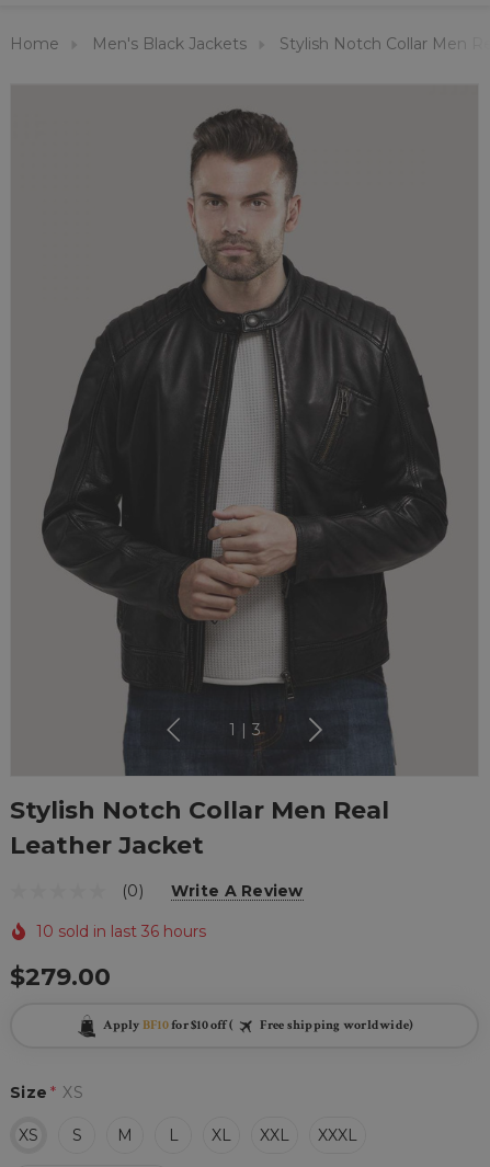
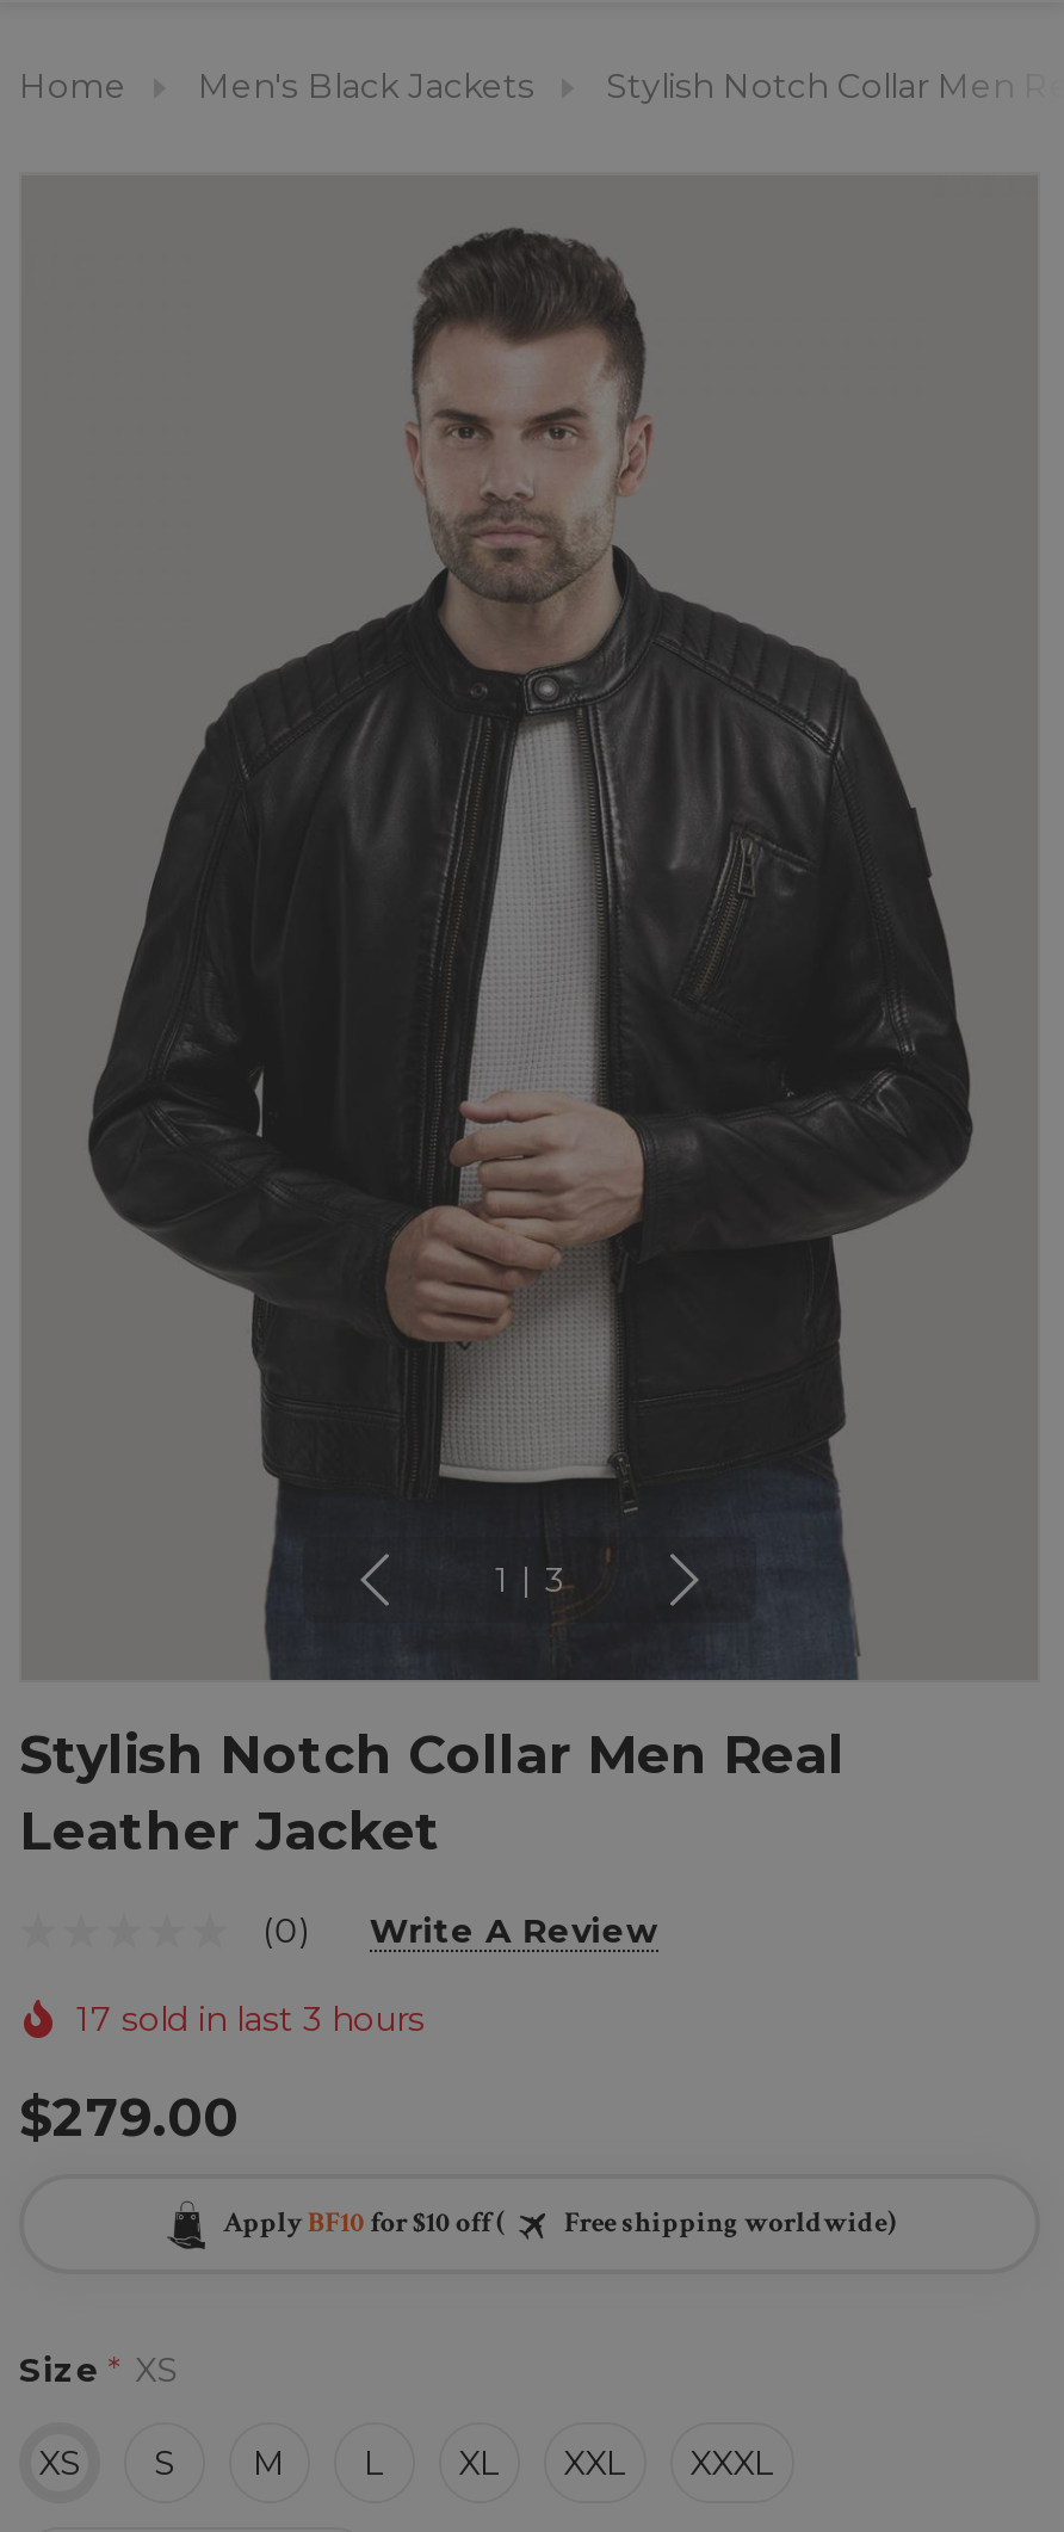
- 10 sold in last 36 hours
+ 17 sold in last 3 hours
